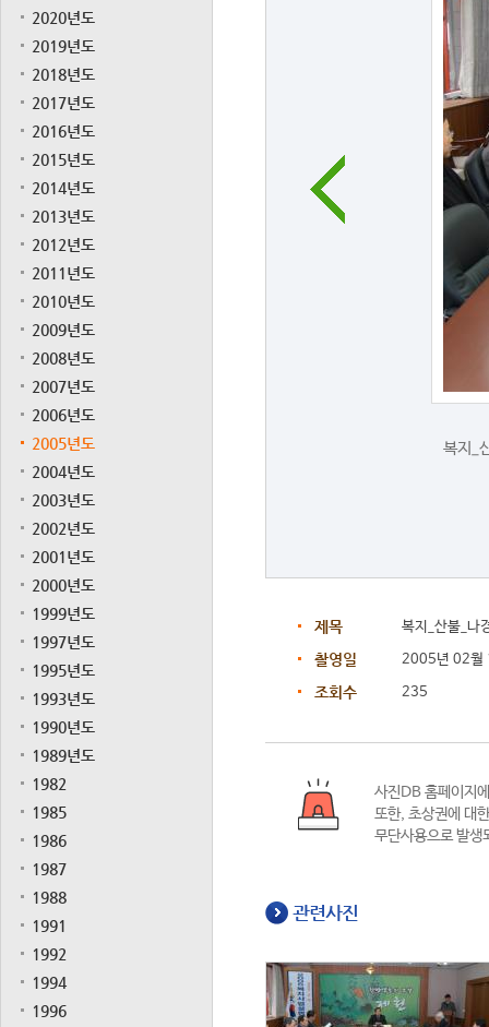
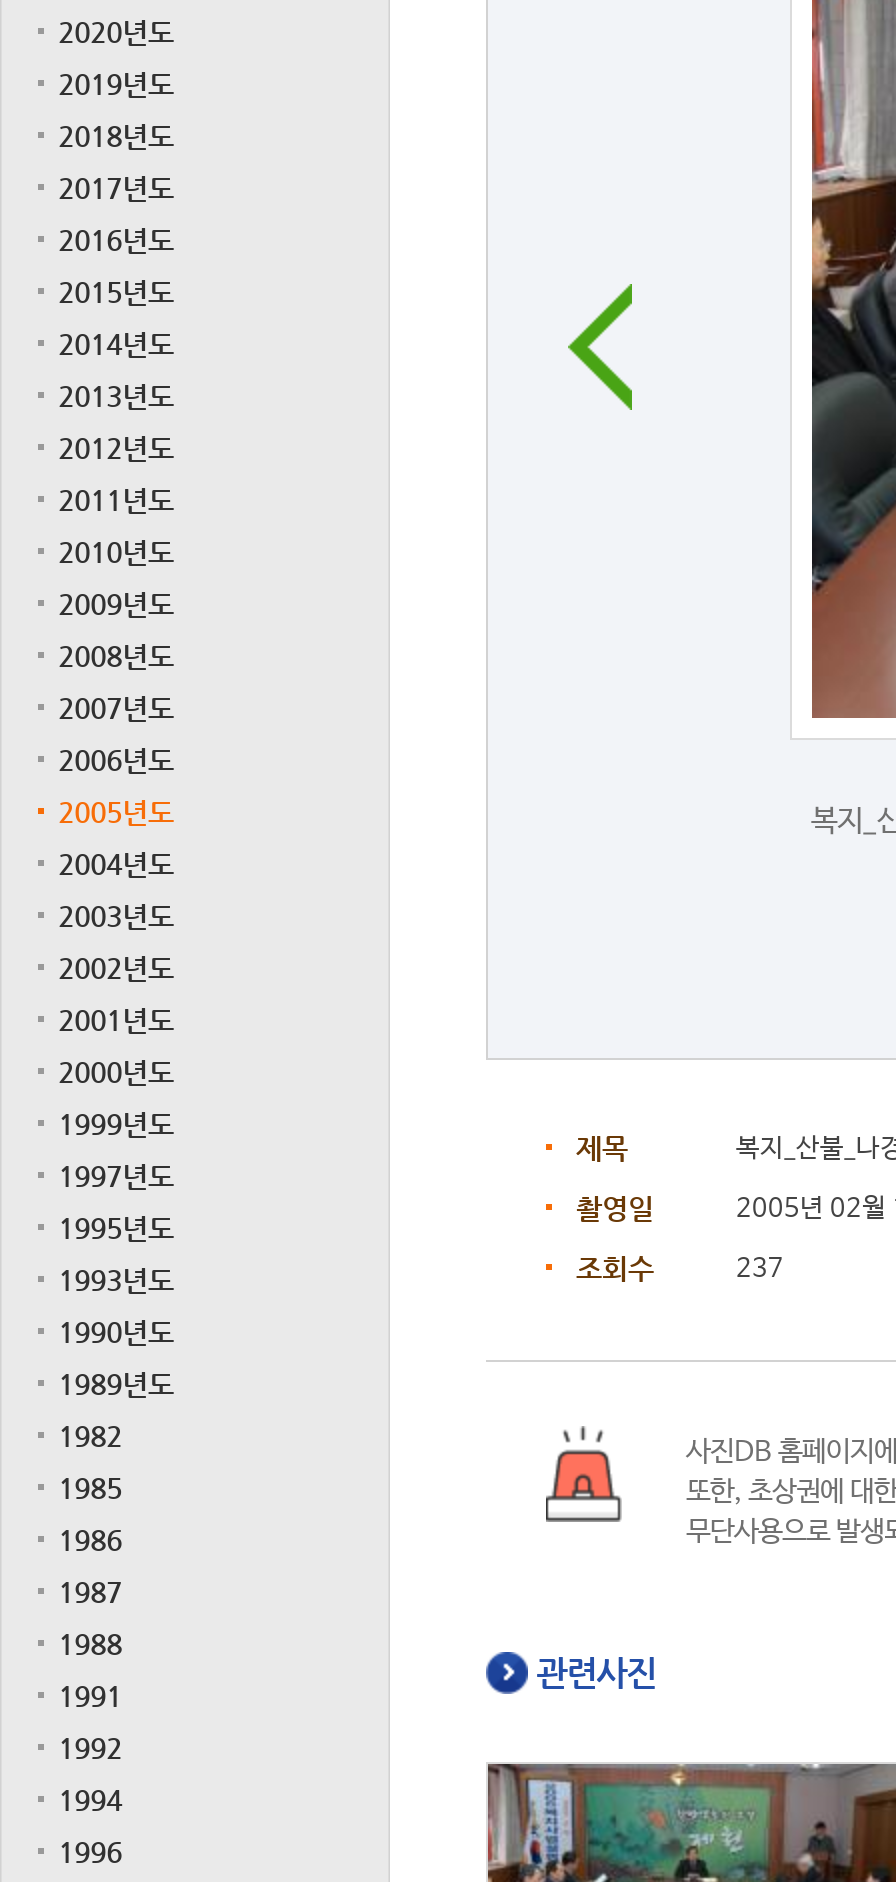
- 235
+ 237
